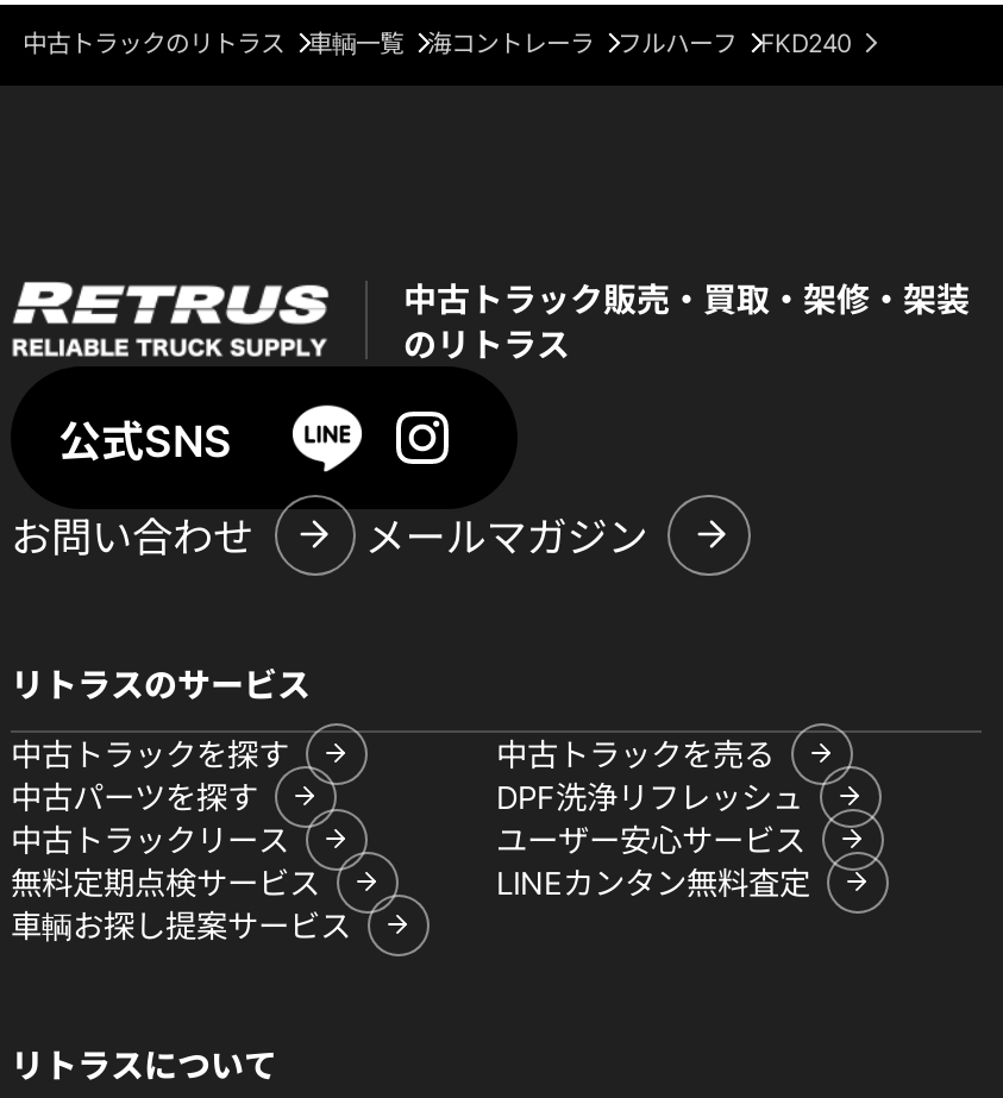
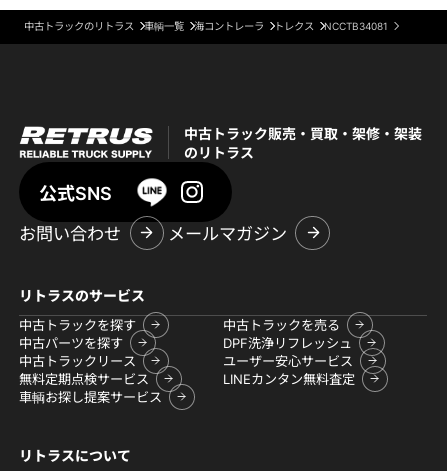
- フルハーフ
- FKD240
+ トレクス
+ NCCTB34081
